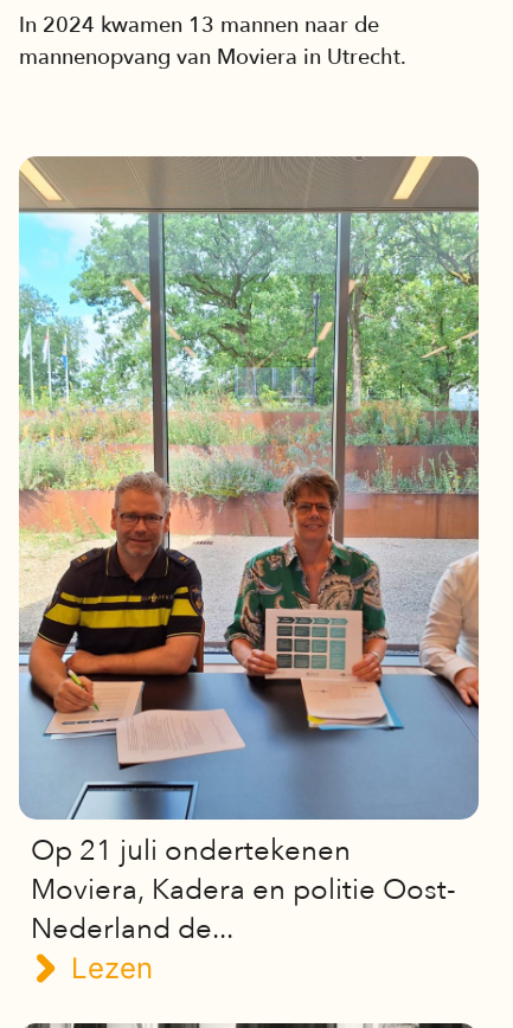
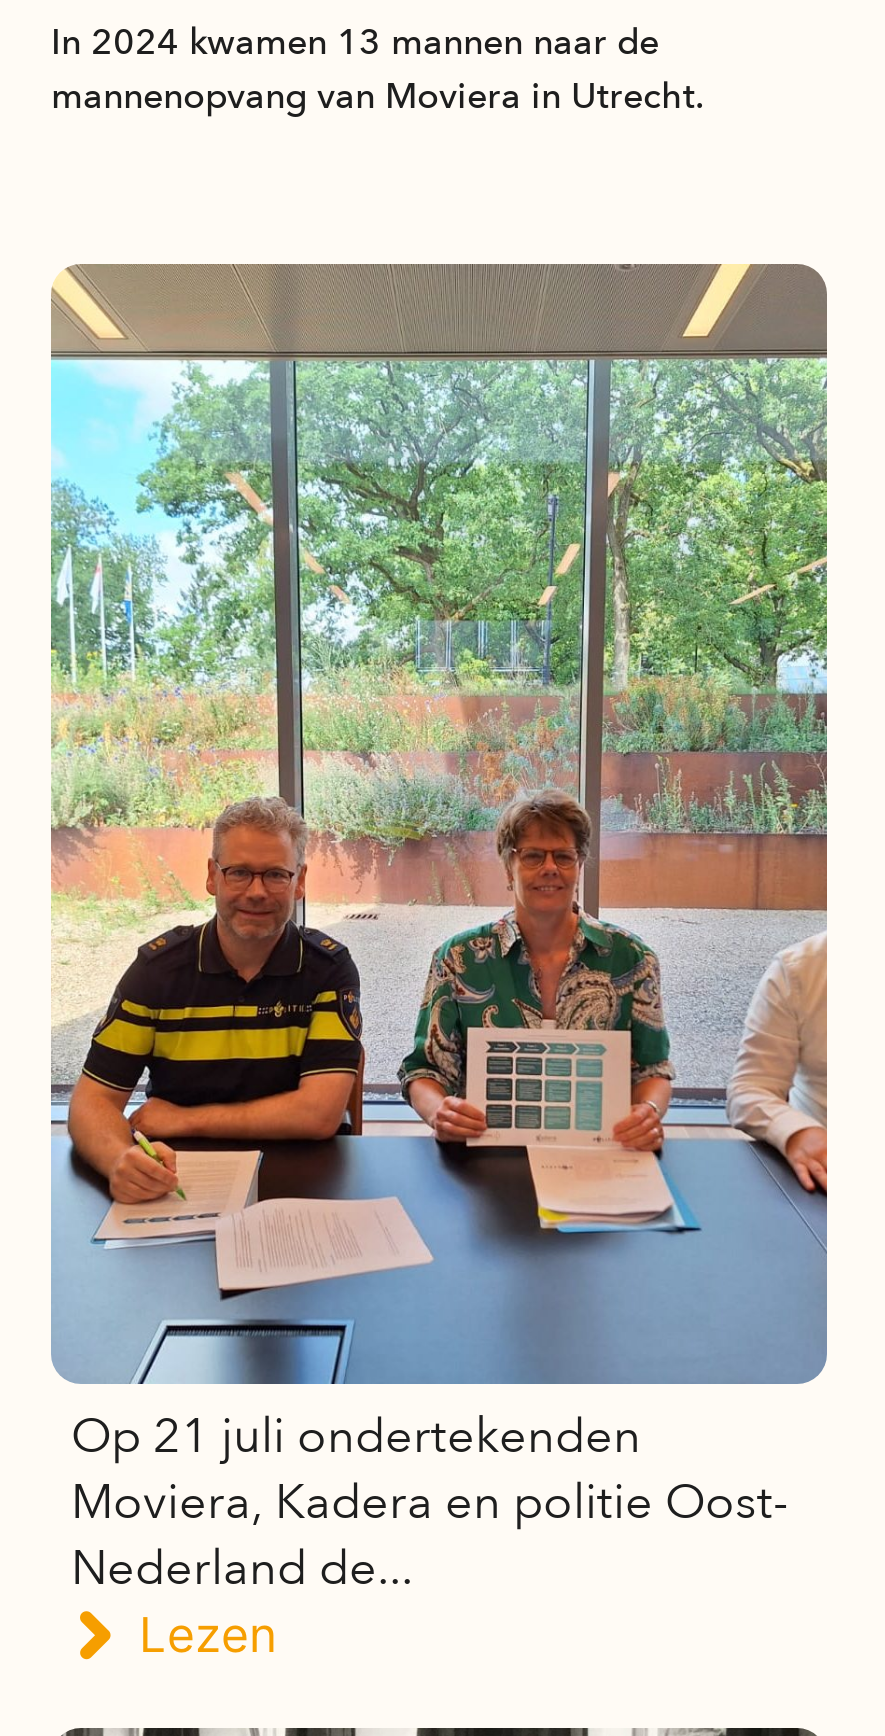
- Op 21 juli ondertekenen
+ Op 21 juli ondertekenden
